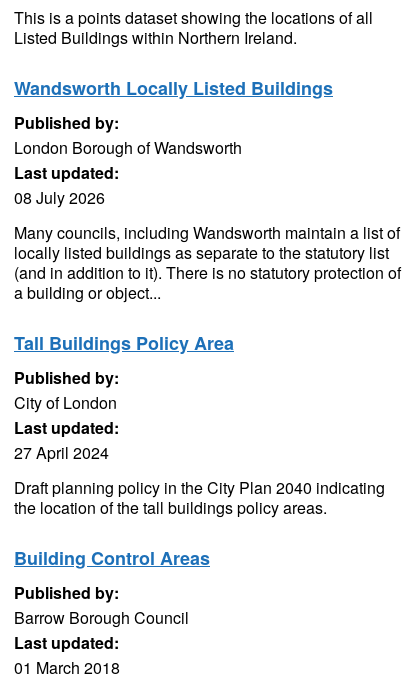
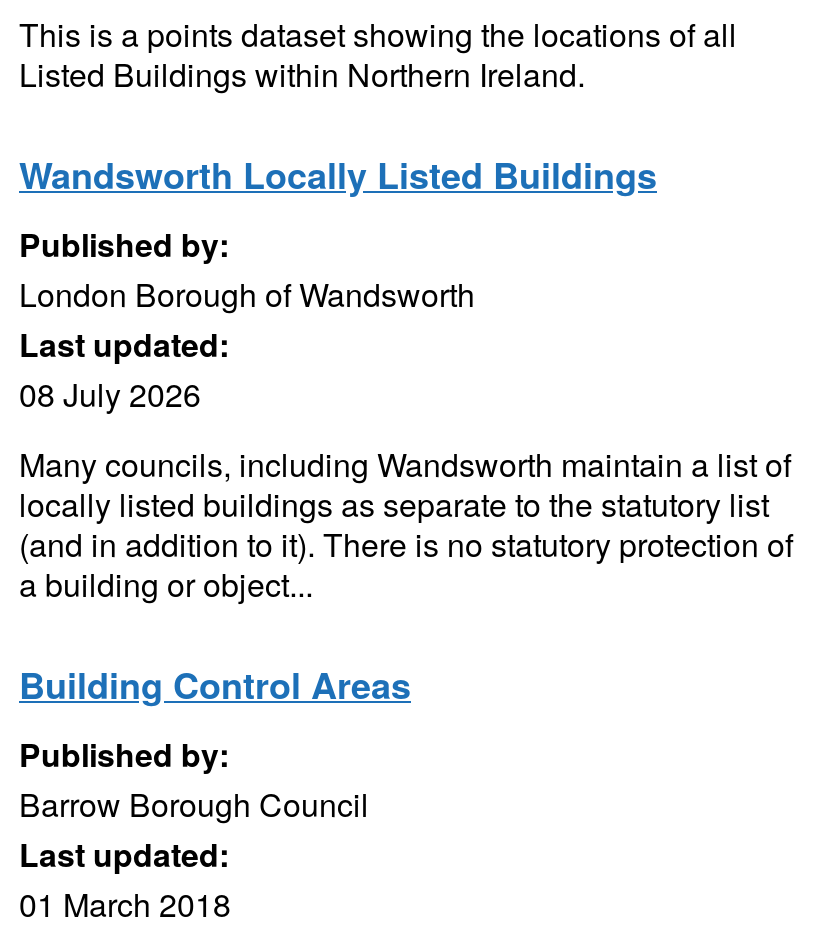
- Tall Buildings Policy Area
- Published by:
- City of London
- Last updated:
- 27 April 2024
- Draft planning policy in the City Plan 2040 indicating
- the location of the tall buildings policy areas.
